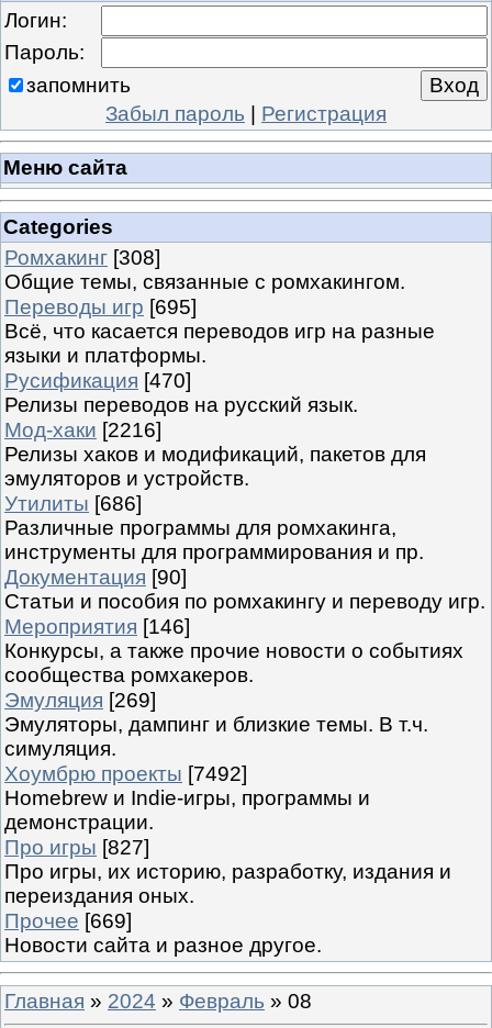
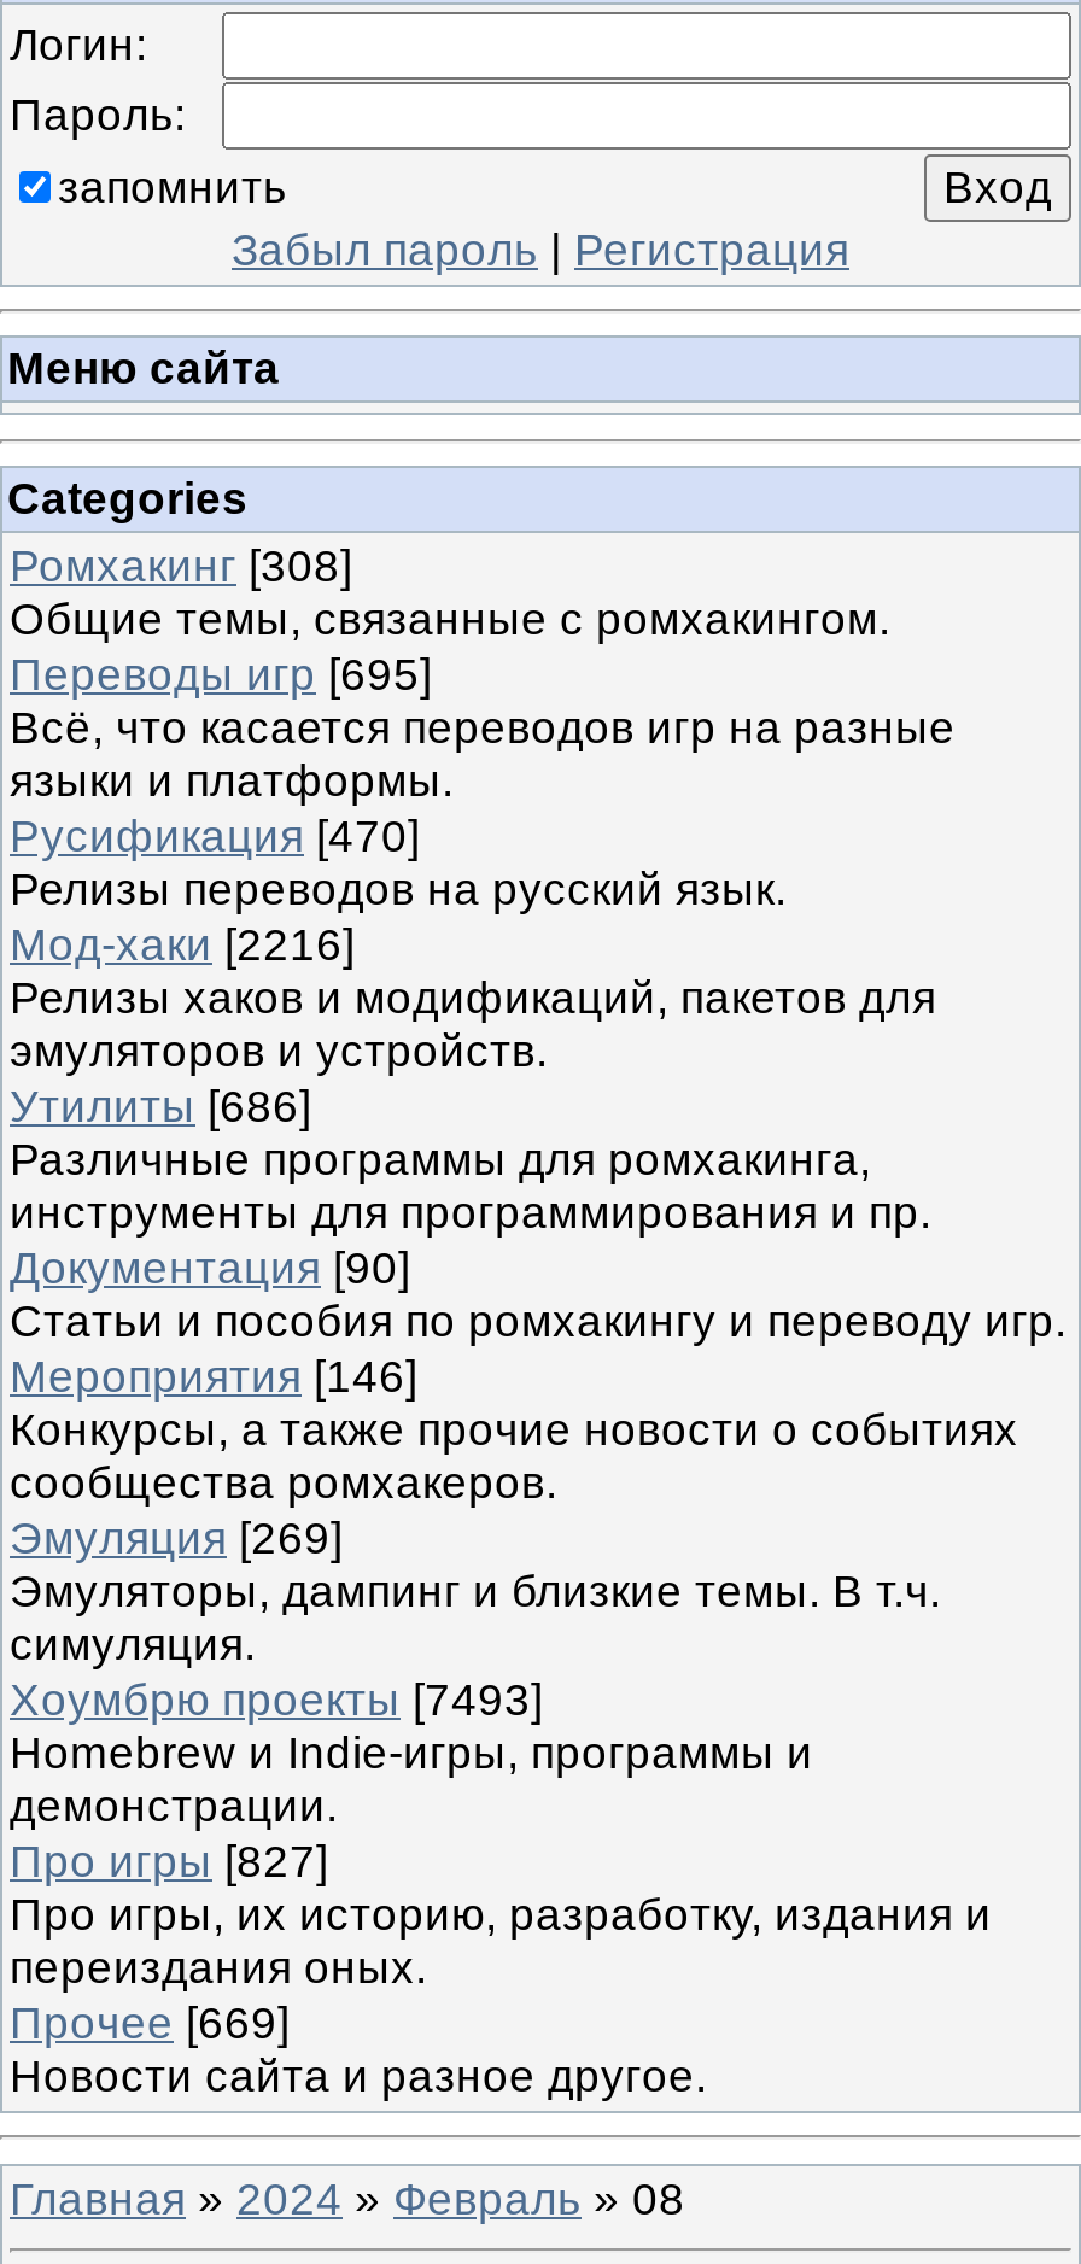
- Хоумбрю проекты [7492]
+ Хоумбрю проекты [7493]
